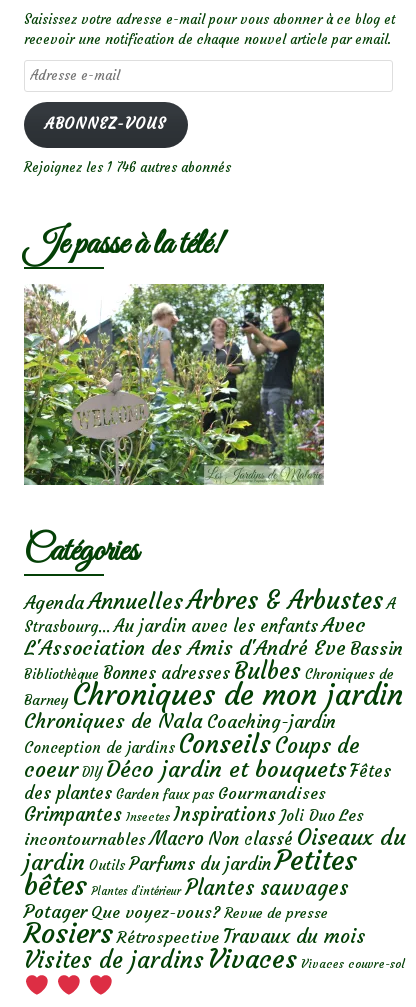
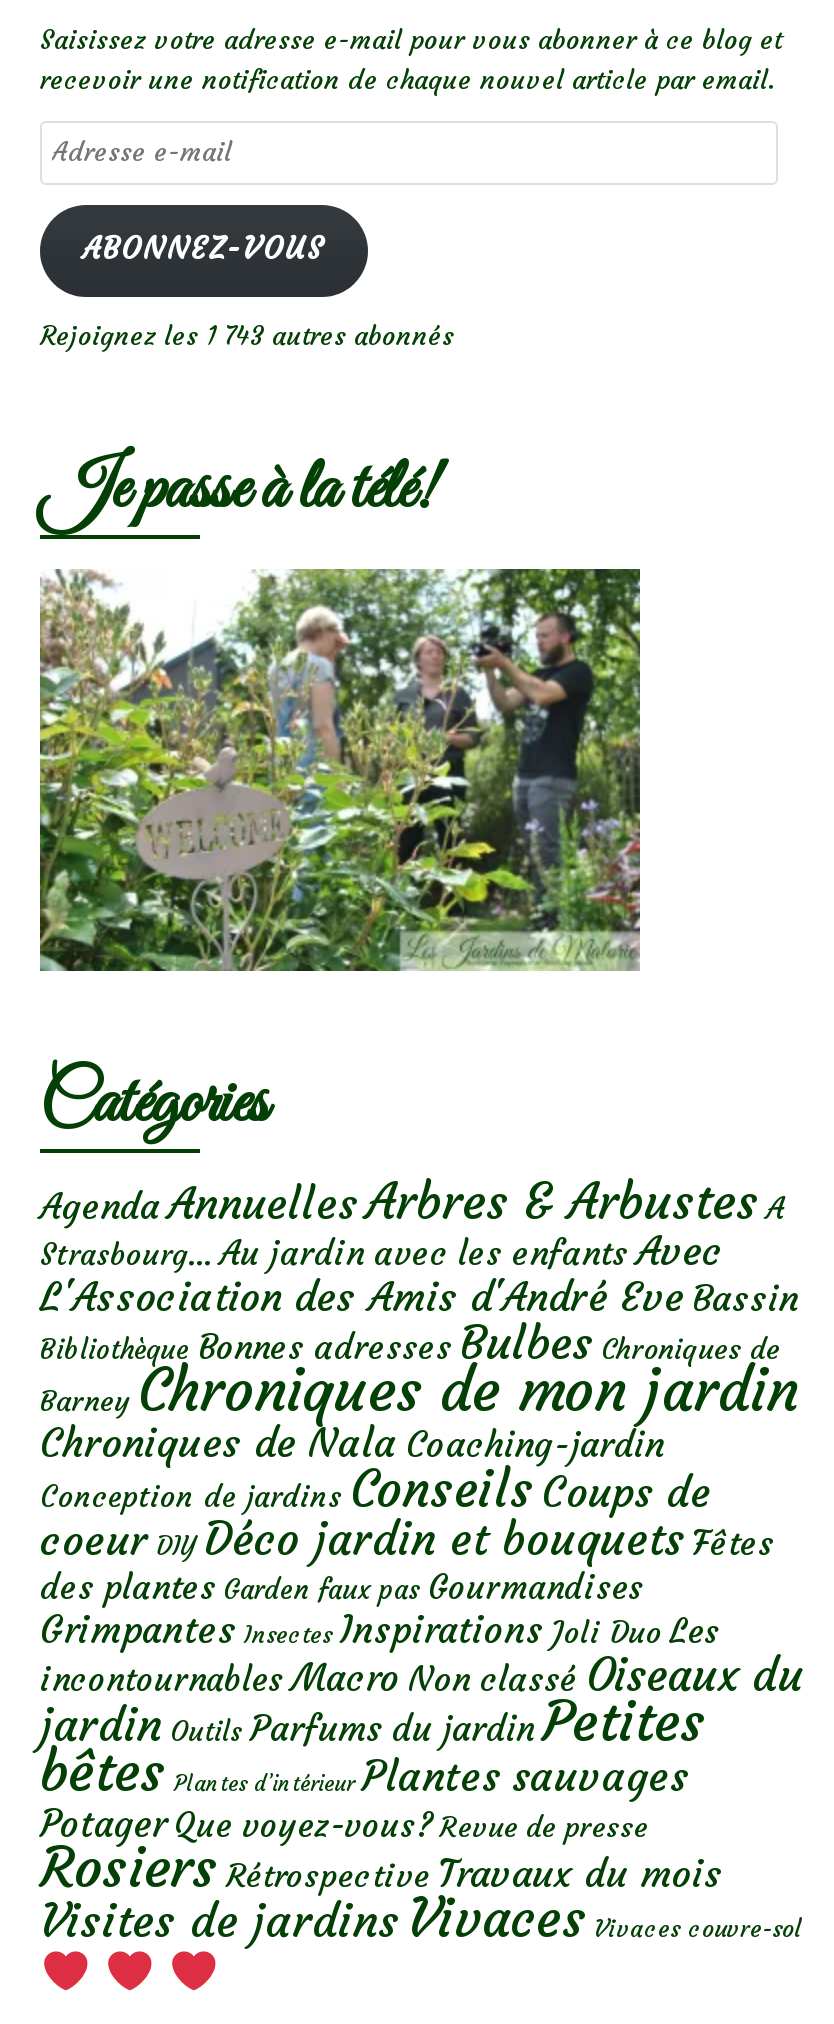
- Rejoignez les 1 746 autres abonnés
+ Rejoignez les 1 743 autres abonnés
